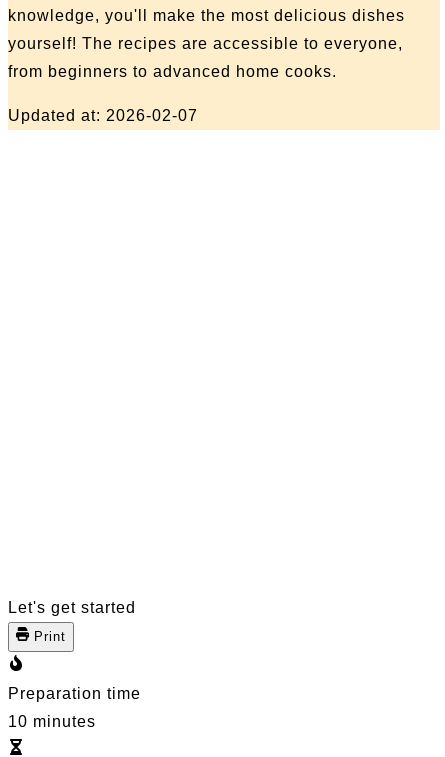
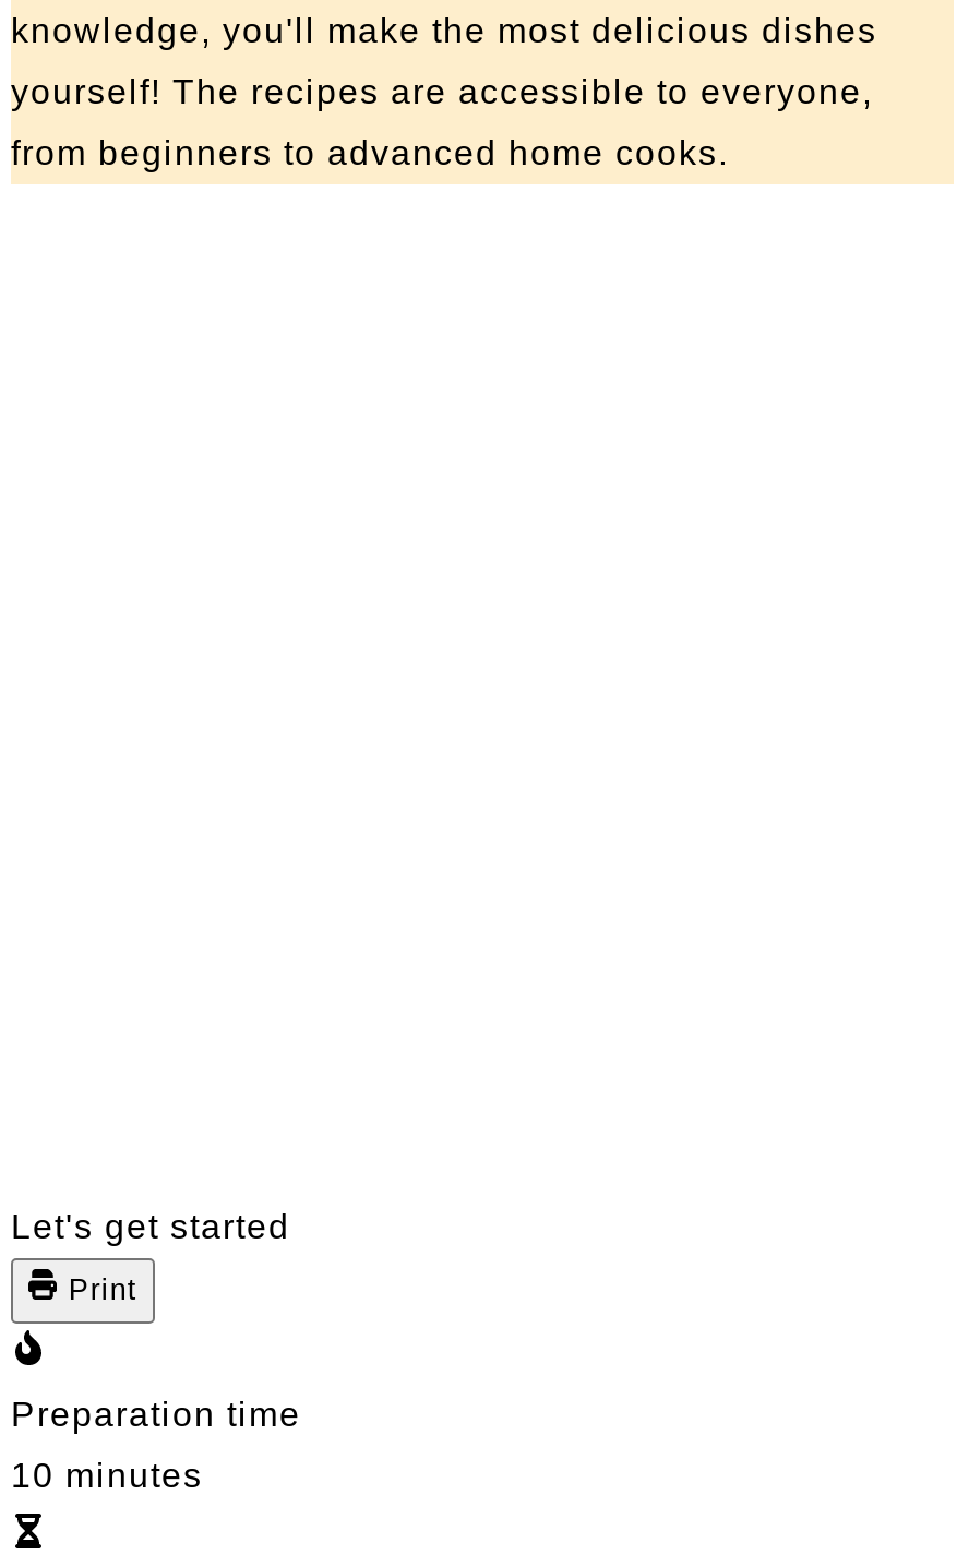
- Updated at: 2026-02-07
